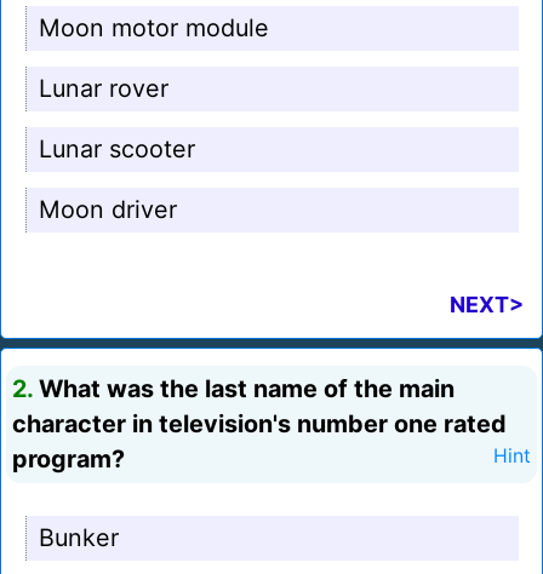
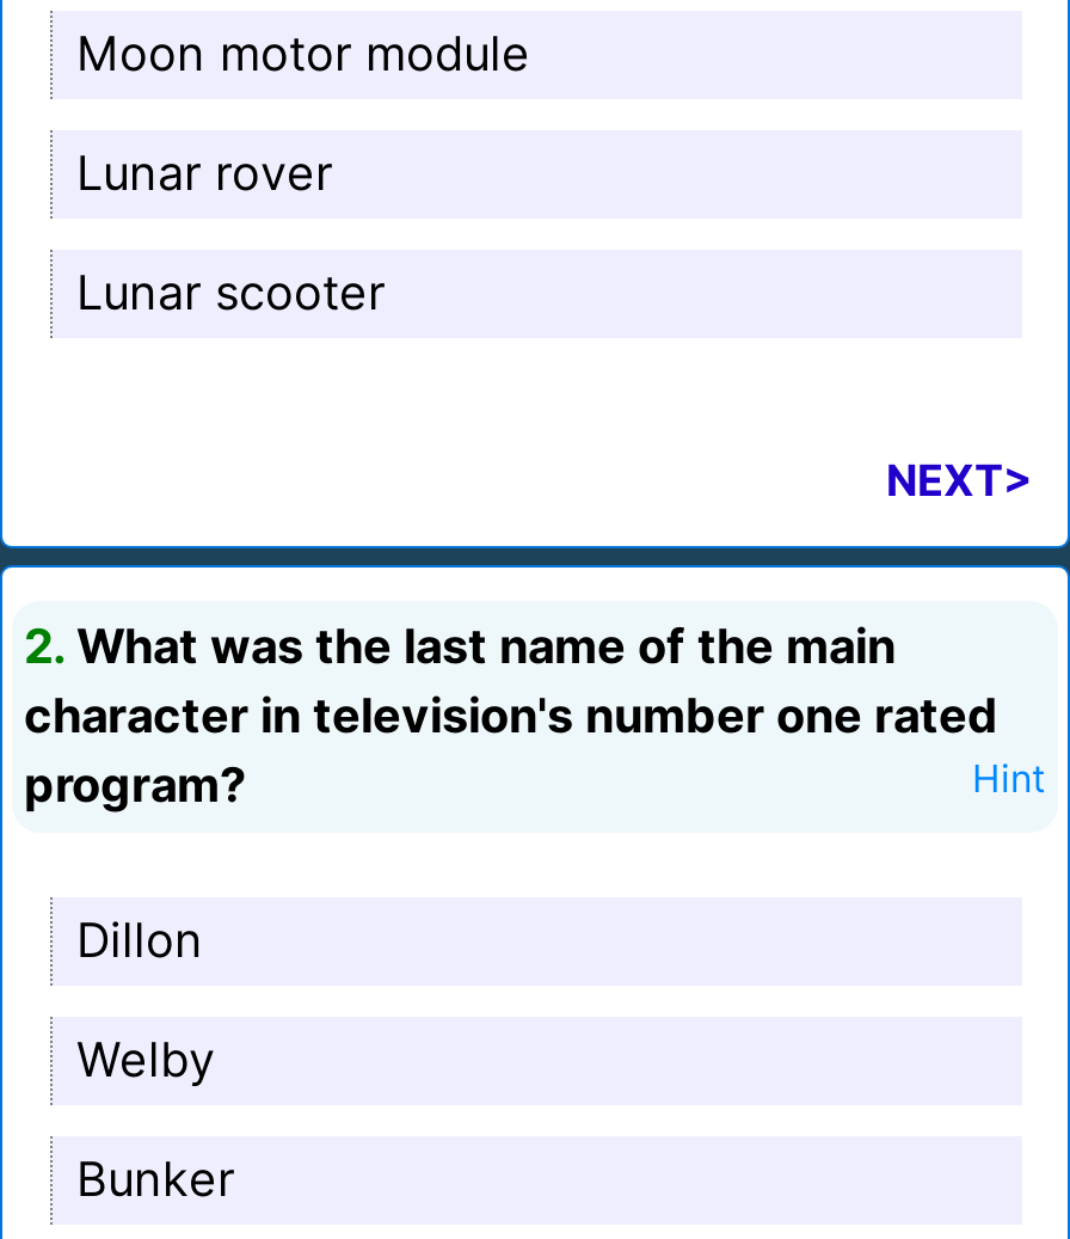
- Moon driver

moved up: NEXT> | 2. What was the last name of the main | character in television's number one rated | program? | Hint

+ Dillon
+ Welby
